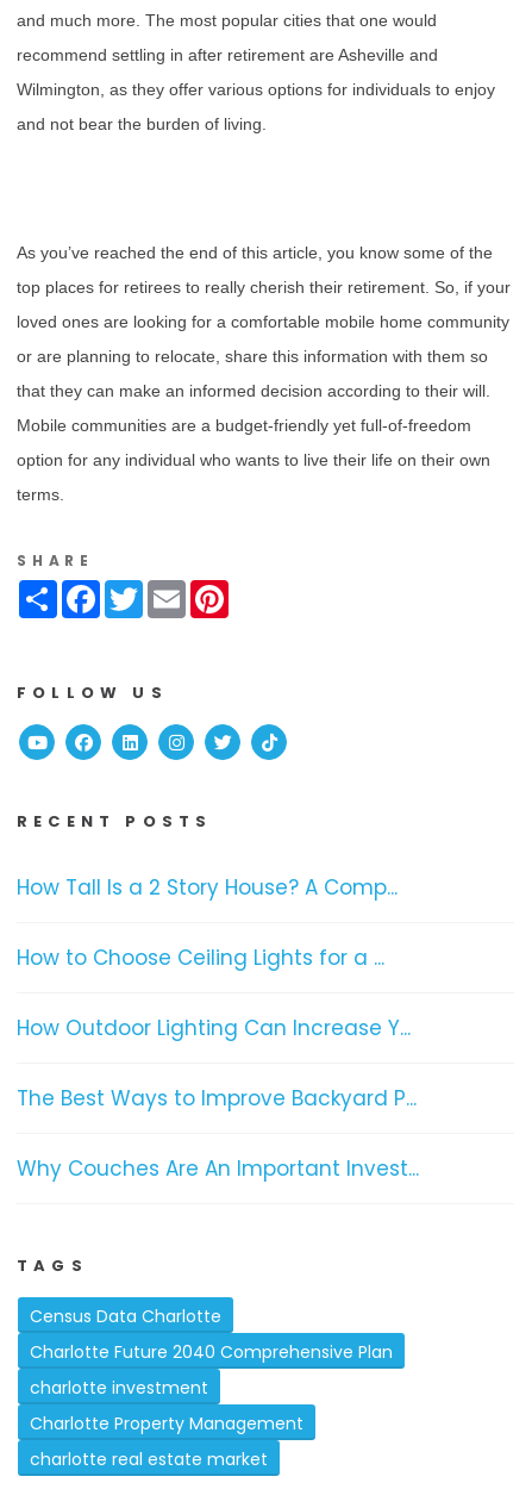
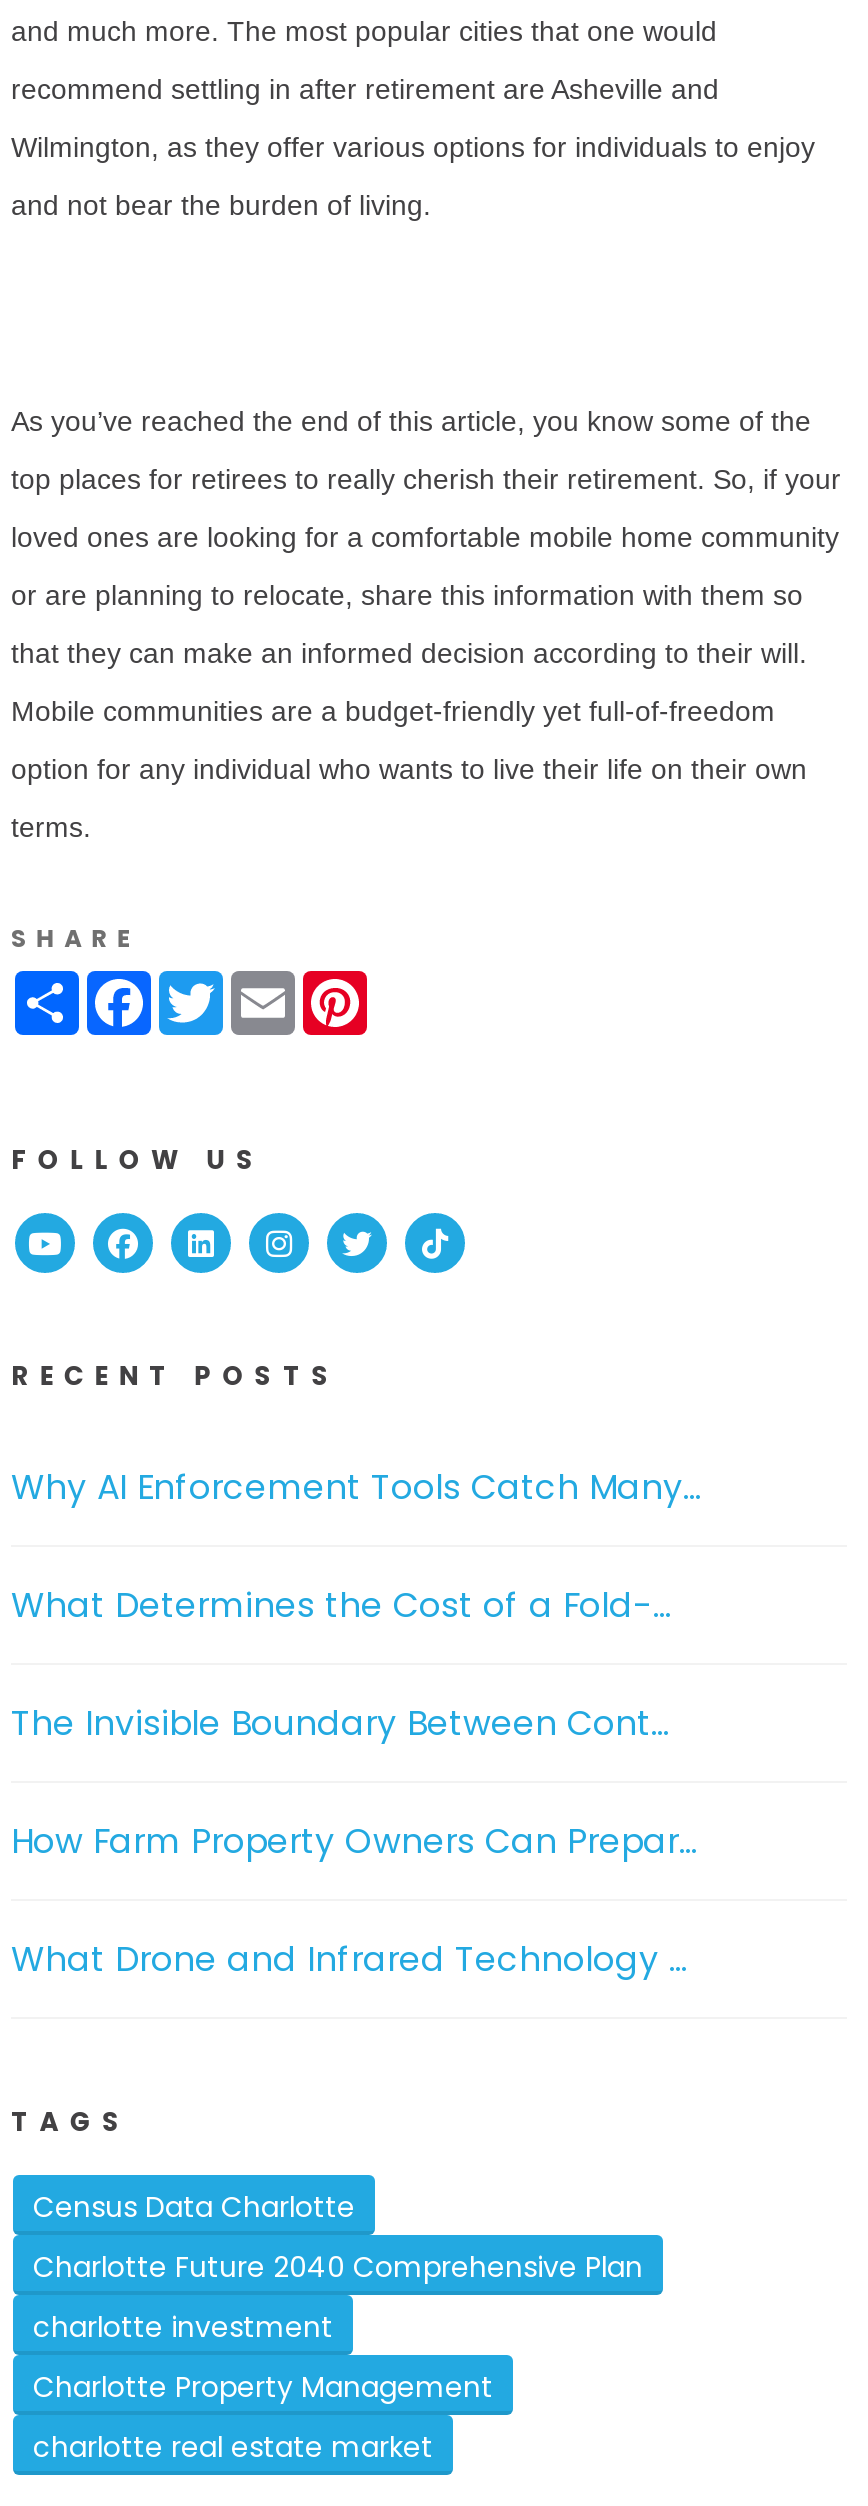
- How Tall Is a 2 Story House? A Comp...
+ Why AI Enforcement Tools Catch Many...

- How to Choose Ceiling Lights for a ...
+ What Determines the Cost of a Fold-...

- How Outdoor Lighting Can Increase Y...
+ The Invisible Boundary Between Cont...

- The Best Ways to Improve Backyard P...
+ How Farm Property Owners Can Prepar...

- Why Couches Are An Important Invest...
+ What Drone and Infrared Technology ...
